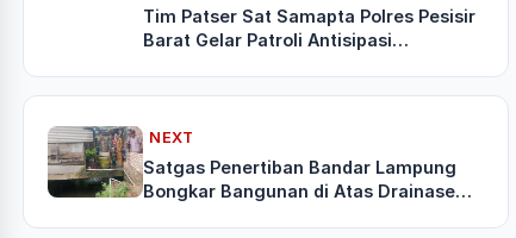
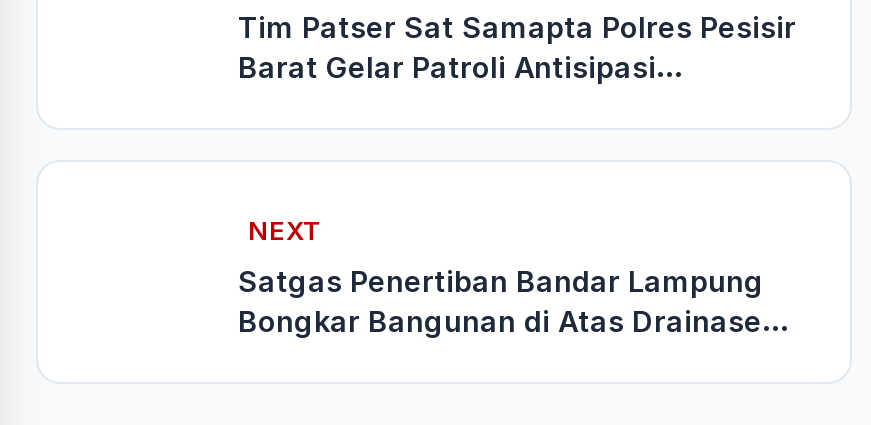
- [image]
